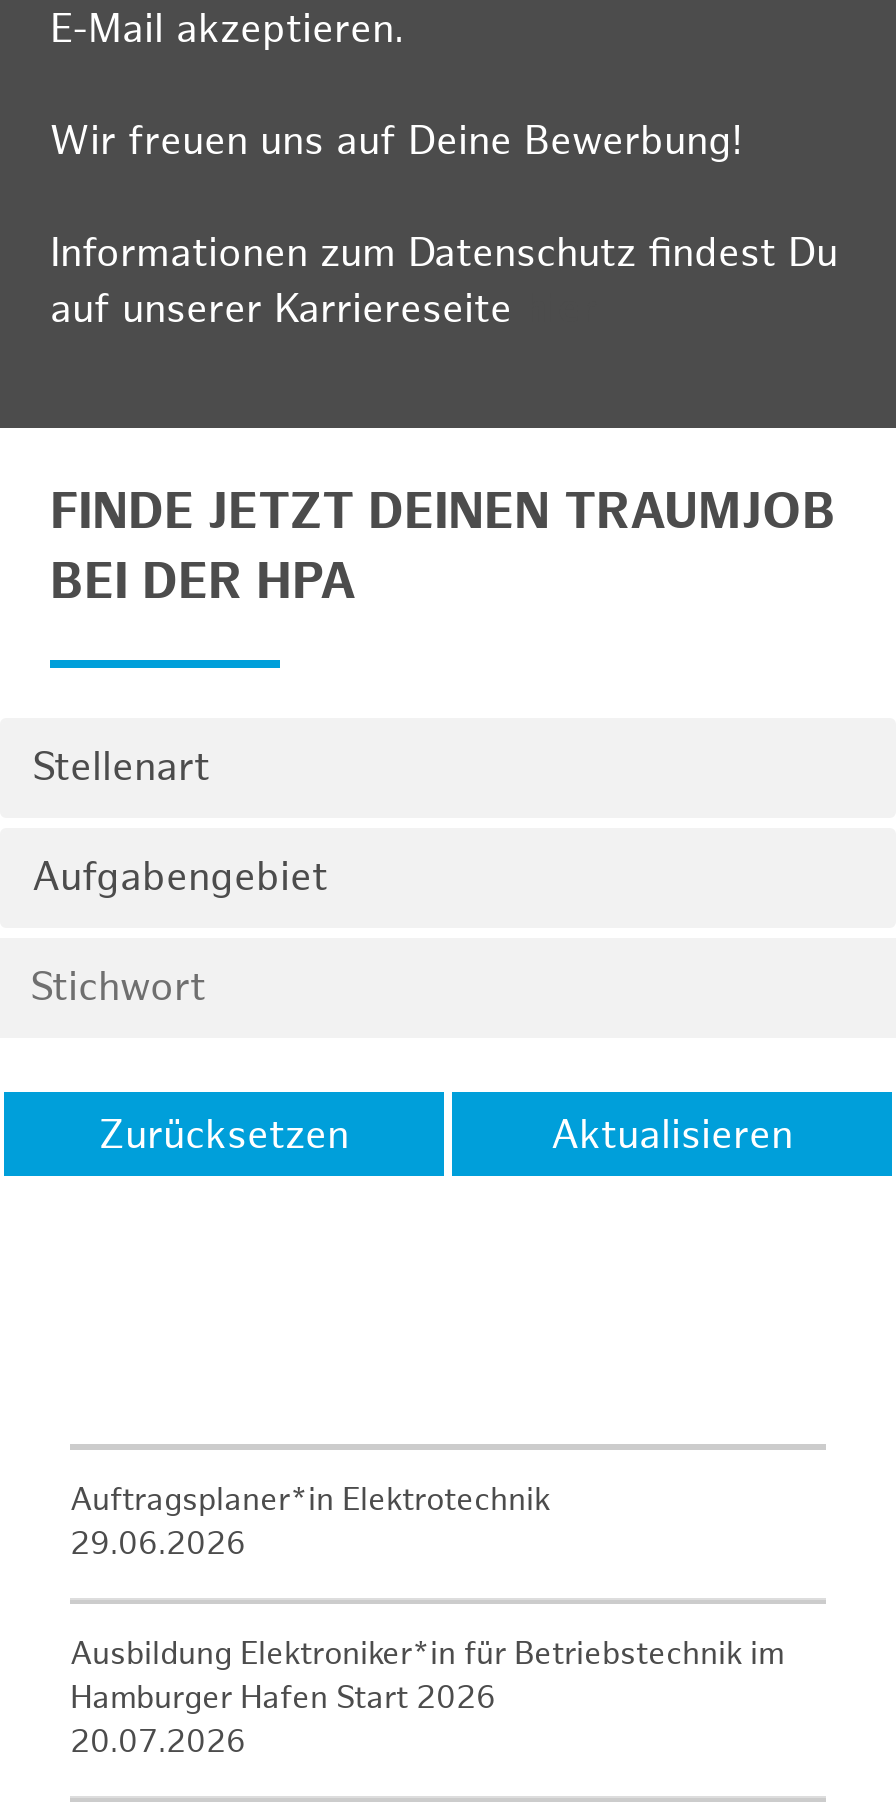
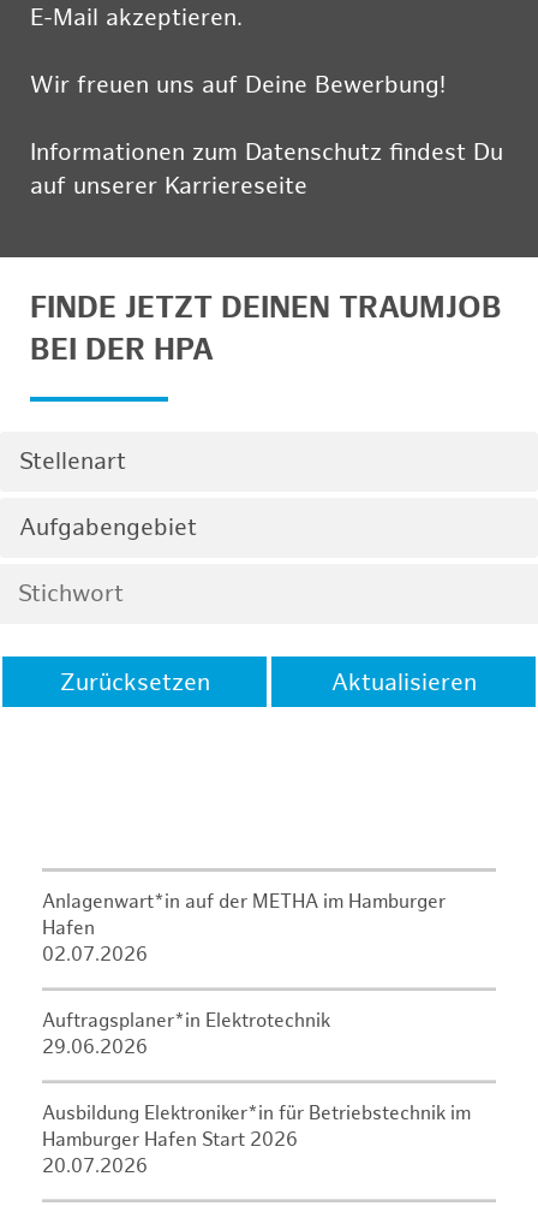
+ Anlagenwart*in auf der METHA im Hamburger
+ Hafen
+ 02.07.2026
